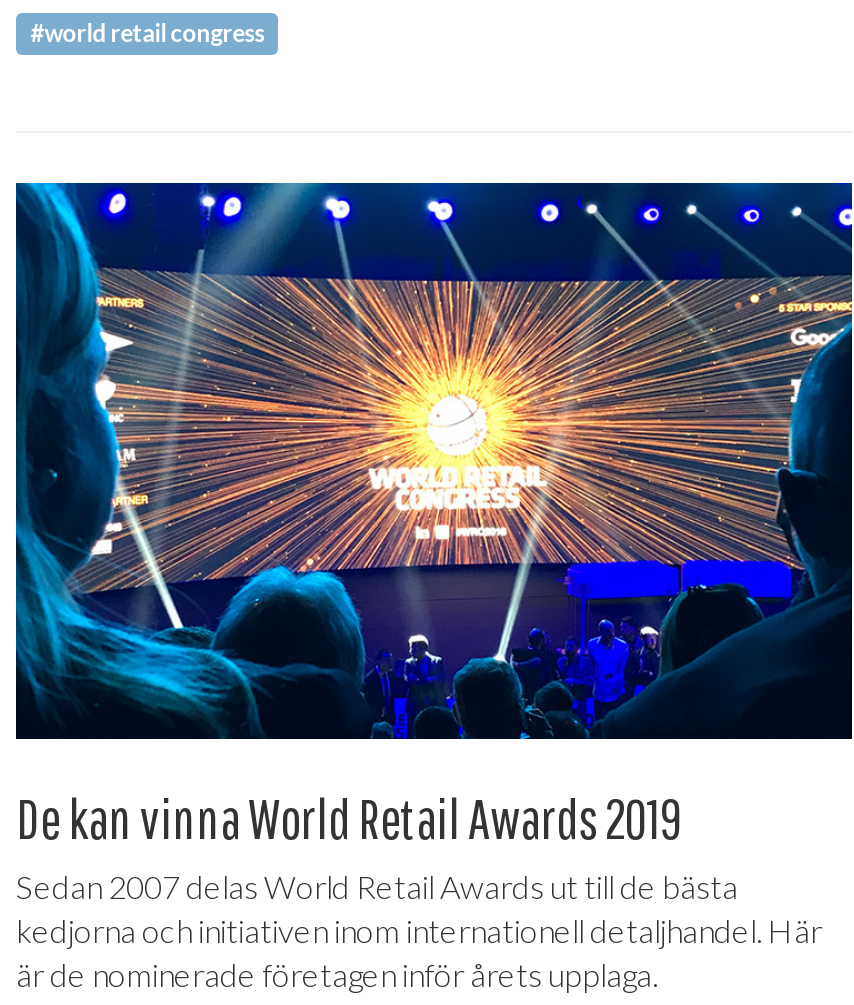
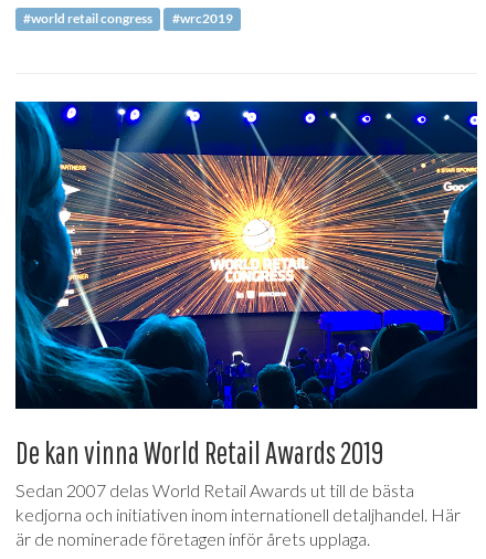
+ #wrc2019
